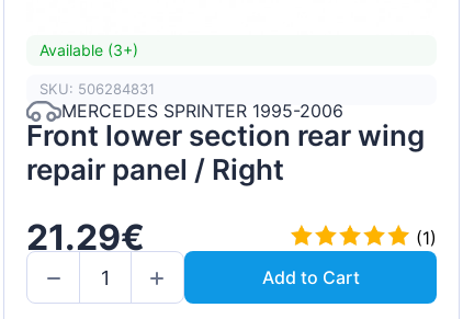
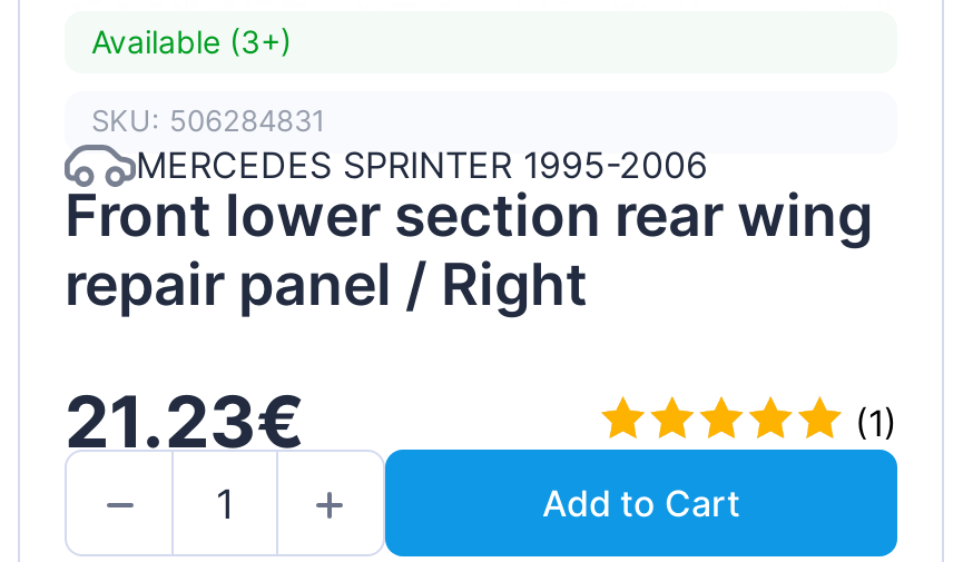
- 21.29€
+ 21.23€
